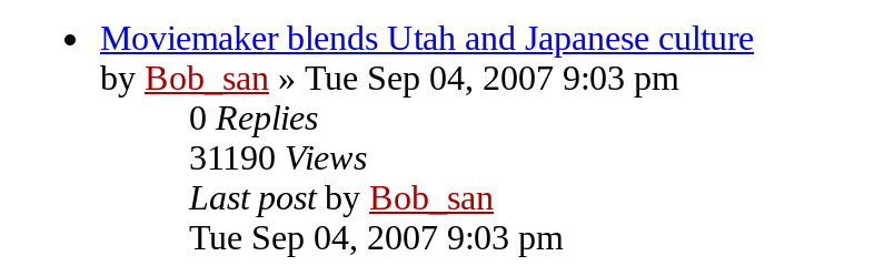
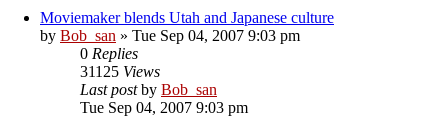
- 31190 Views
+ 31125 Views
